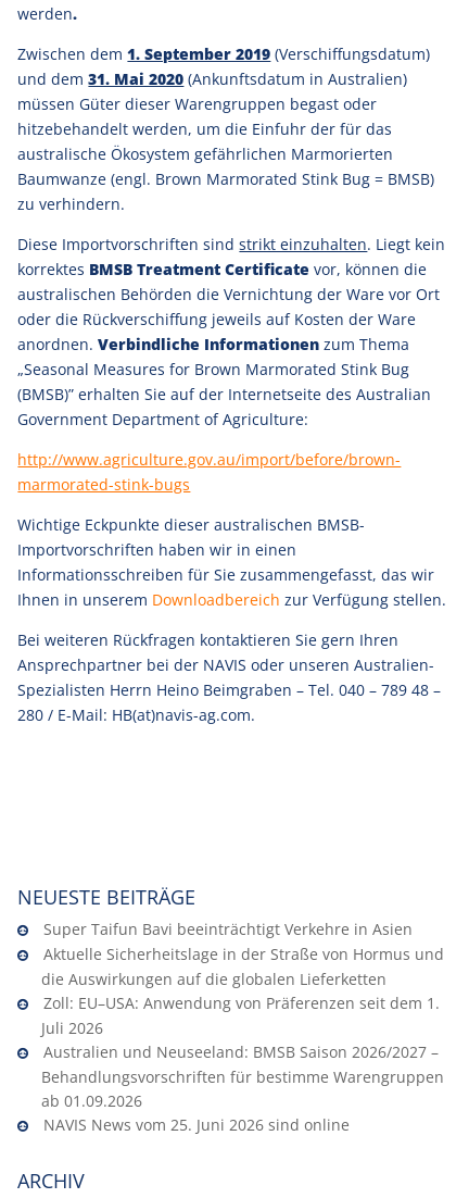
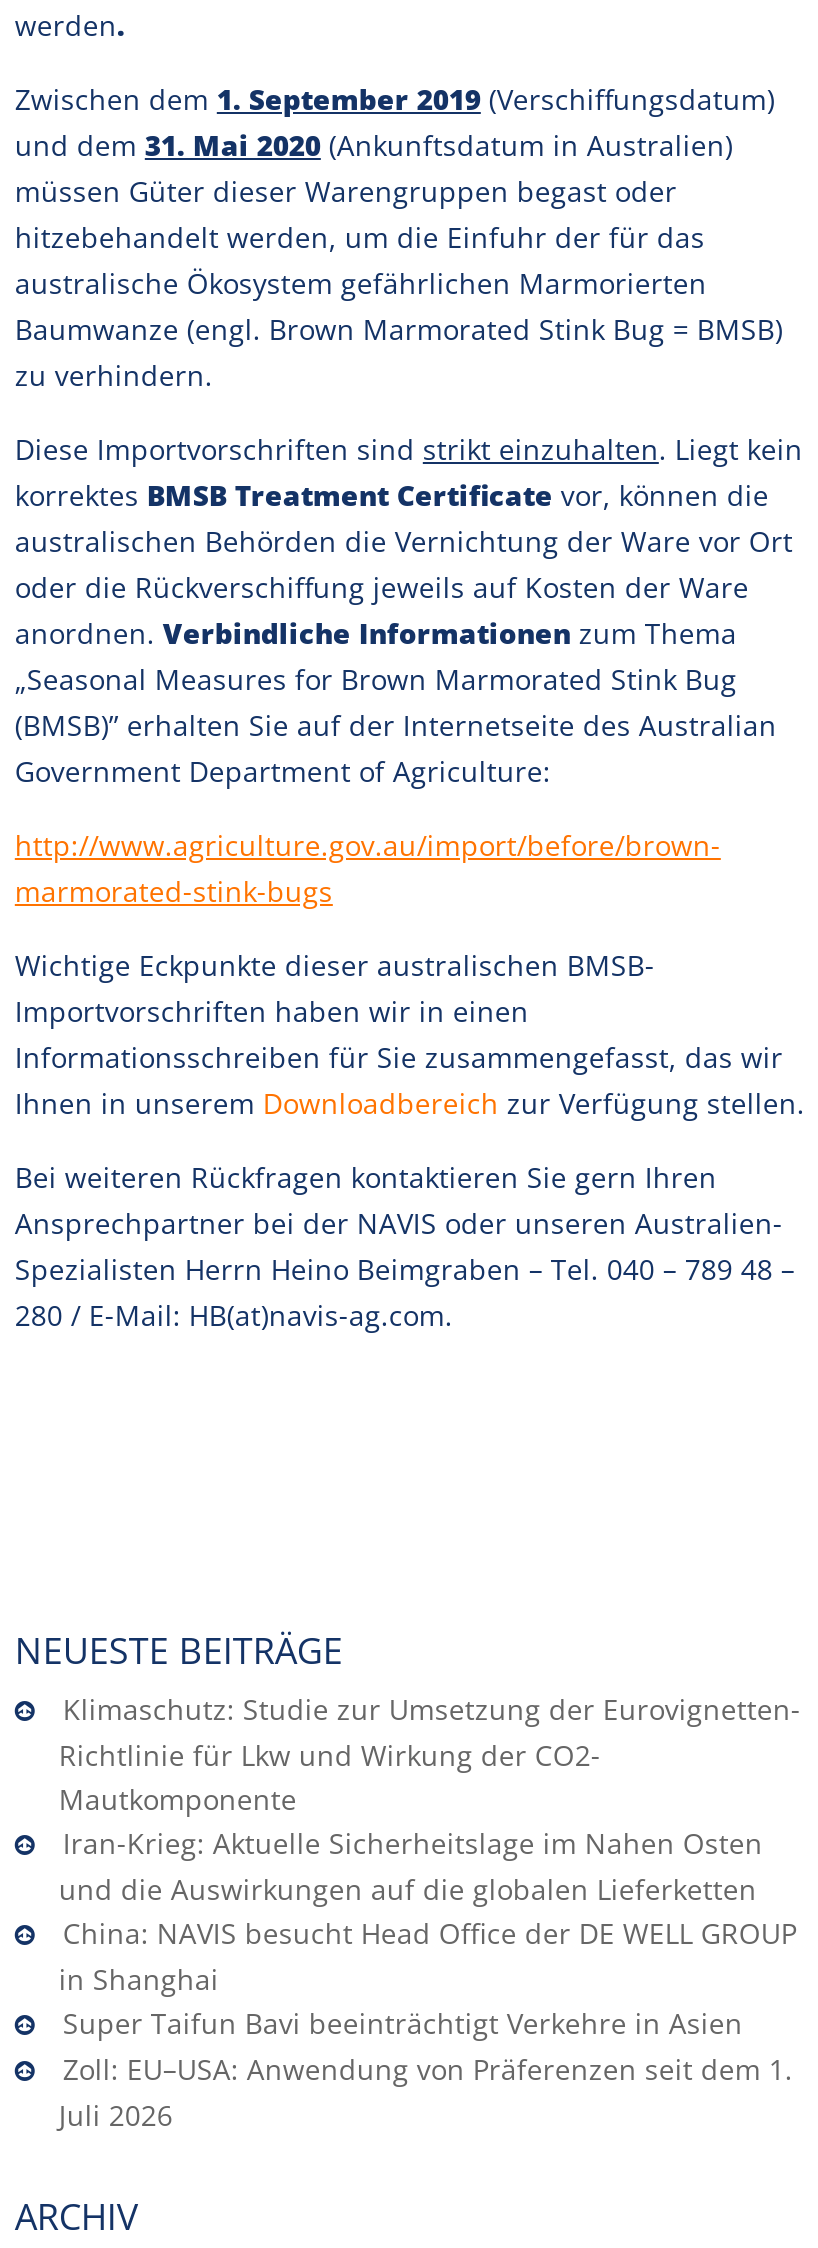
+ Klimaschutz: Studie zur Umsetzung der Eurovignetten-
+ Richtlinie für Lkw und Wirkung der CO2-
+ Mautkomponente
+ Iran-Krieg: Aktuelle Sicherheitslage im Nahen Osten
+ und die Auswirkungen auf die globalen Lieferketten
+ China: NAVIS besucht Head Office der DE WELL GROUP
+ in Shanghai

moved down: Super Taifun Bavi beeinträchtigt Verkehre in Asien

- Aktuelle Sicherheitslage in der Straße von Hormus und
- die Auswirkungen auf die globalen Lieferketten

moved down: Zoll: EU–USA: Anwendung von Präferenzen seit dem 1. | Juli 2026

- Australien und Neuseeland: BMSB Saison 2026/2027 –
- Behandlungsvorschriften für bestimme Warengruppen
- ab 01.09.2026
- NAVIS News vom 25. Juni 2026 sind online
